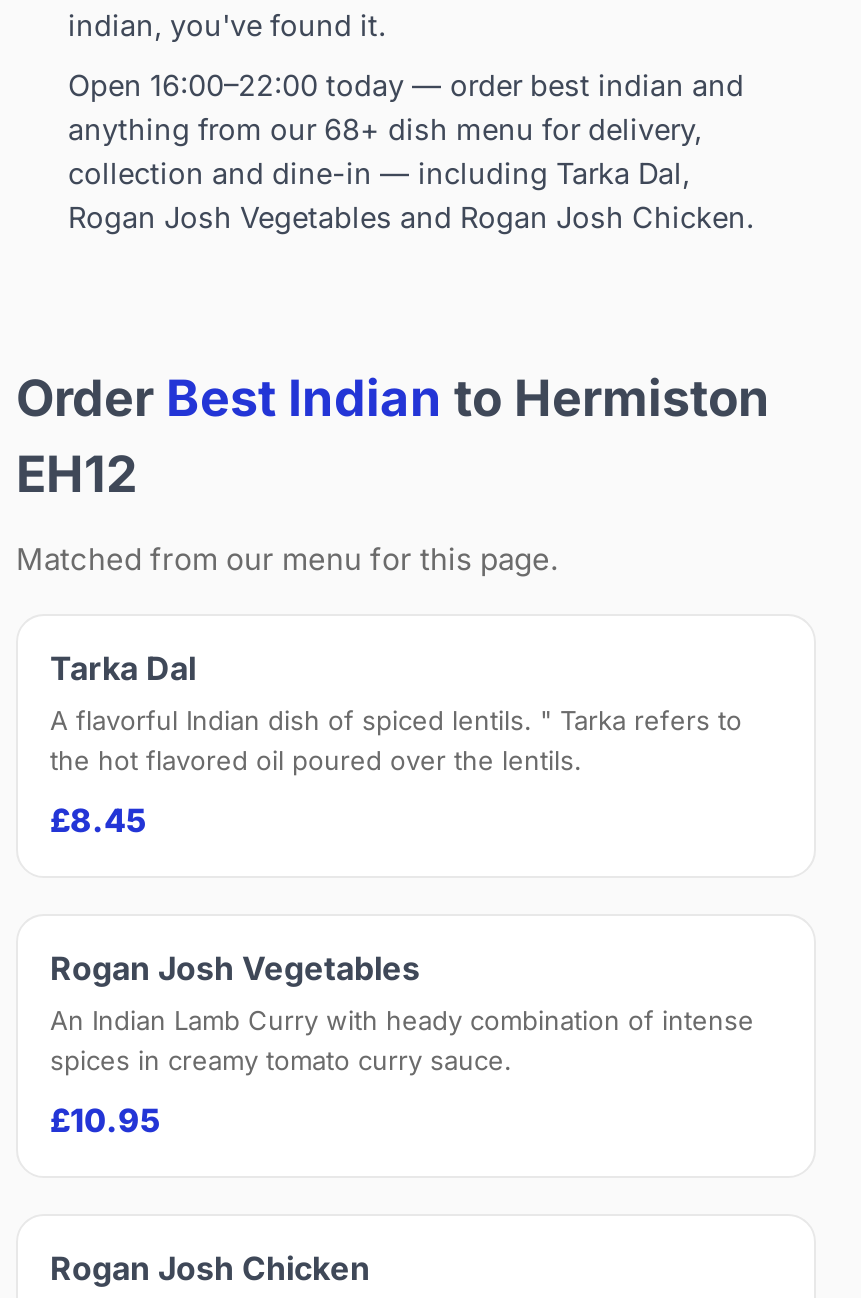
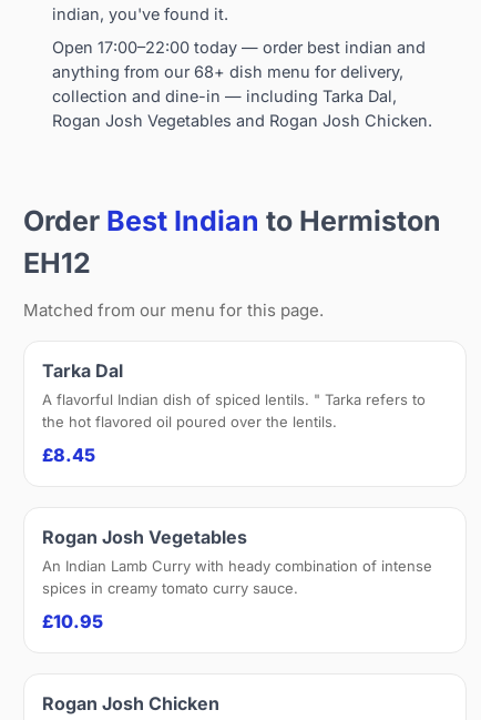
- Open 16:00–22:00 today — order best indian and
+ Open 17:00–22:00 today — order best indian and
